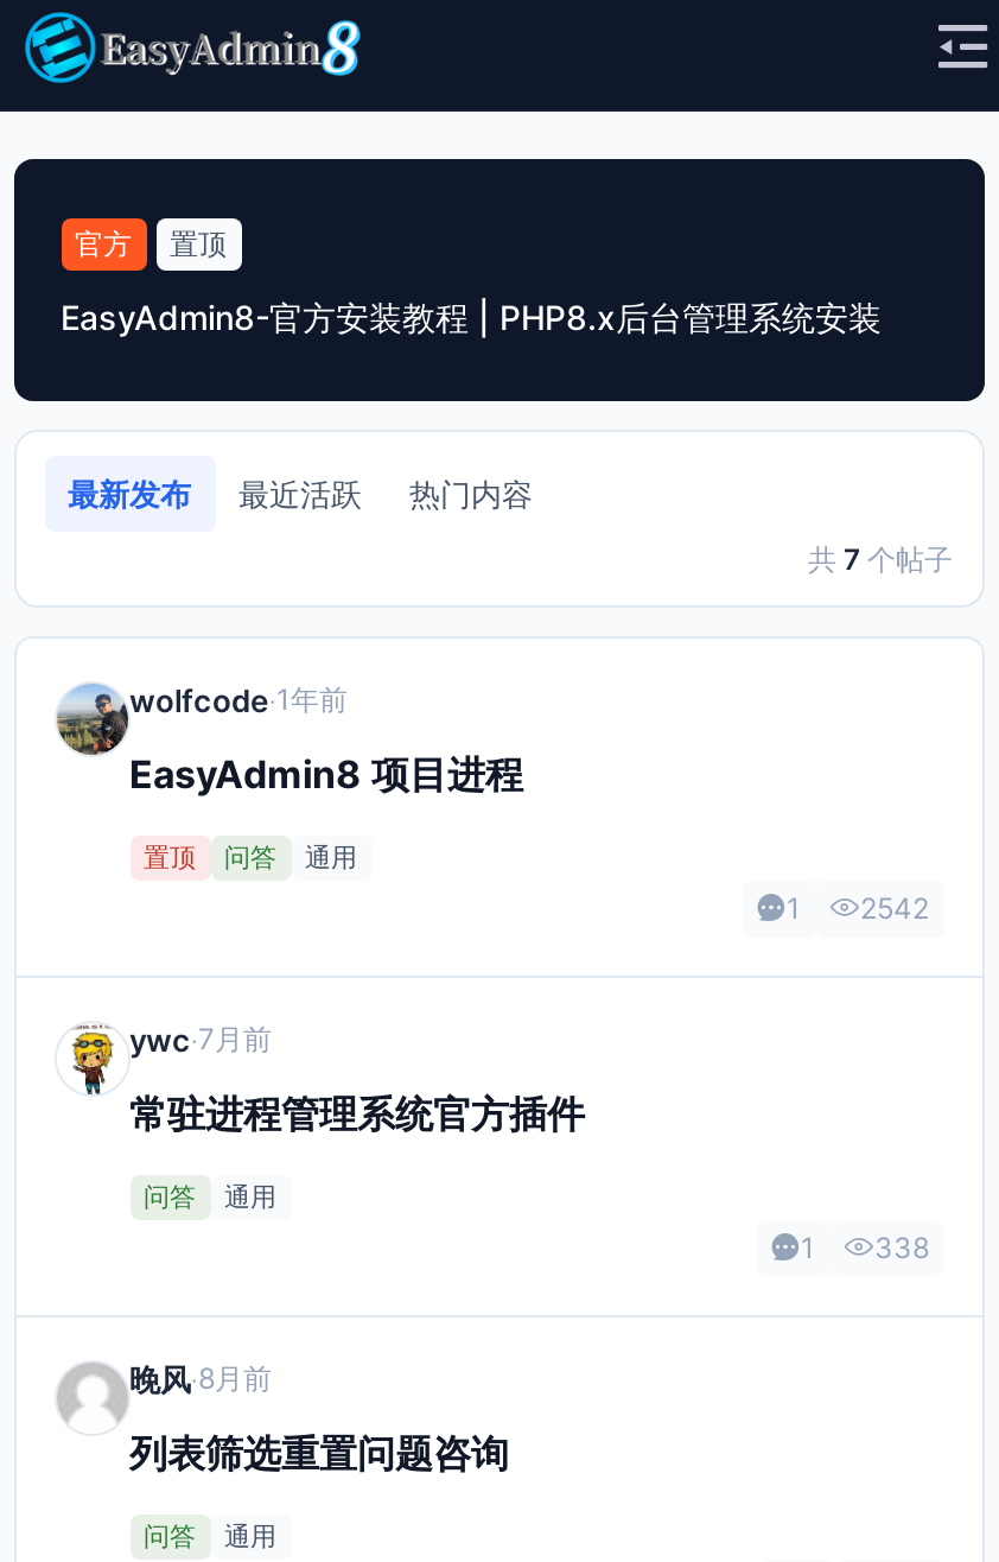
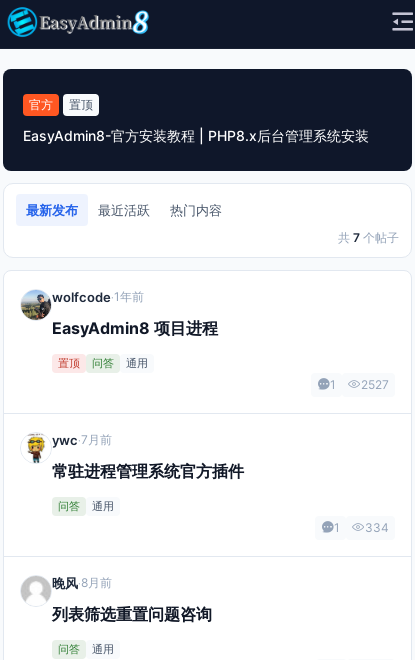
- 1 2542
+ 1 2527

- 1 338
+ 1 334
